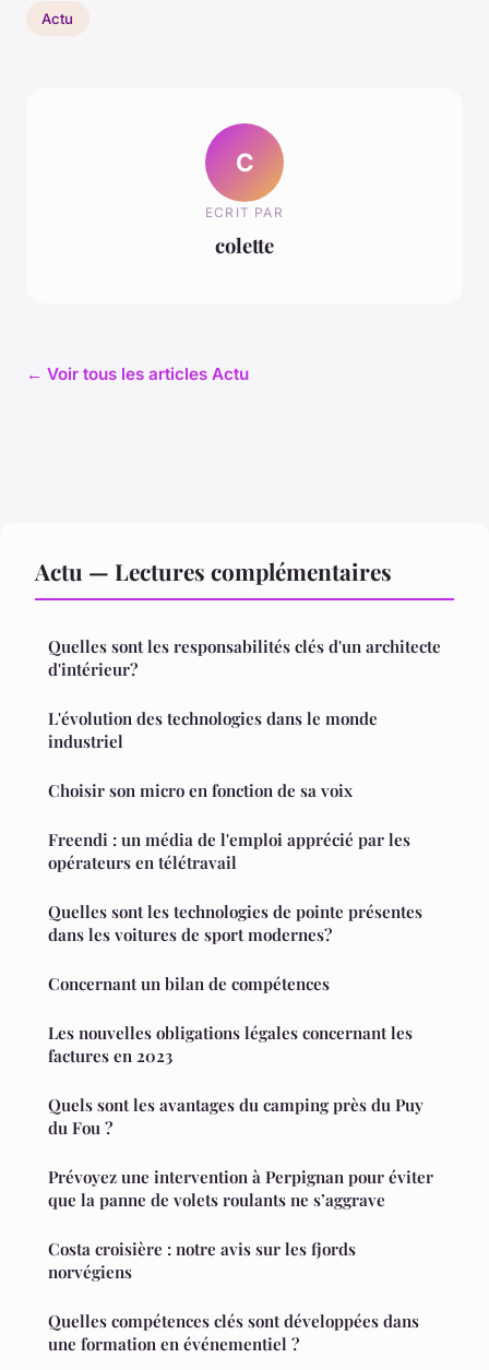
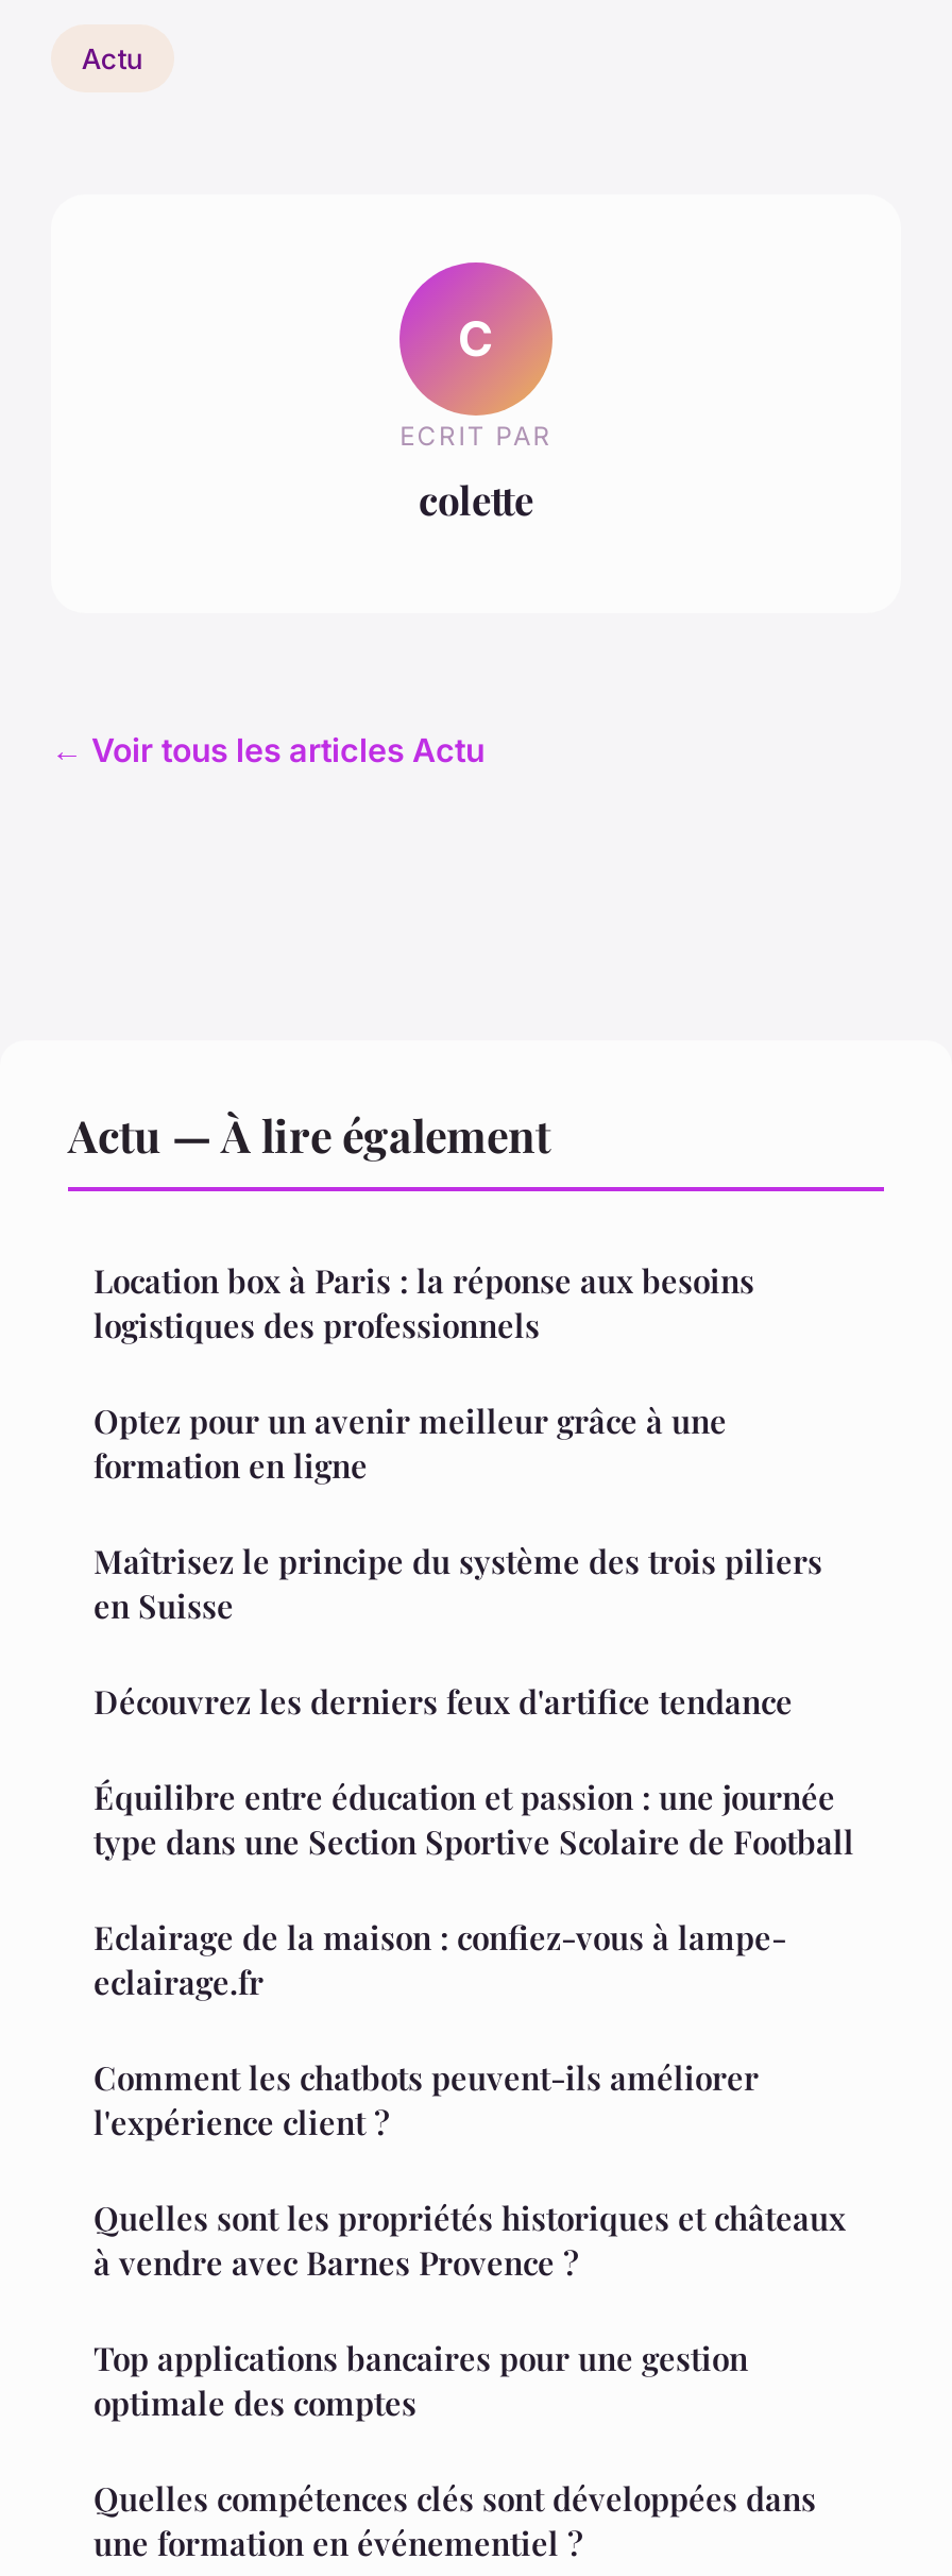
- Actu — Lectures complémentaires
- Quelles sont les responsabilités clés d'un architecte
- d'intérieur?
- L'évolution des technologies dans le monde
- industriel
- Choisir son micro en fonction de sa voix
- Freendi : un média de l'emploi apprécié par les
- opérateurs en télétravail
- Quelles sont les technologies de pointe présentes
- dans les voitures de sport modernes?
- Concernant un bilan de compétences
- Les nouvelles obligations légales concernant les
- factures en 2023
- Quels sont les avantages du camping près du Puy
- du Fou ?
- Prévoyez une intervention à Perpignan pour éviter
- que la panne de volets roulants ne s’aggrave
- Costa croisière : notre avis sur les fjords
- norvégiens
+ Actu — À lire également
+ Location box à Paris : la réponse aux besoins
+ logistiques des professionnels
+ Optez pour un avenir meilleur grâce à une
+ formation en ligne
+ Maîtrisez le principe du système des trois piliers
+ en Suisse
+ Découvrez les derniers feux d'artifice tendance
+ Équilibre entre éducation et passion : une journée
+ type dans une Section Sportive Scolaire de Football
+ Eclairage de la maison : confiez-vous à lampe-
+ eclairage.fr
+ Comment les chatbots peuvent-ils améliorer
+ l'expérience client ?
+ Quelles sont les propriétés historiques et châteaux
+ à vendre avec Barnes Provence ?
+ Top applications bancaires pour une gestion
+ optimale des comptes
